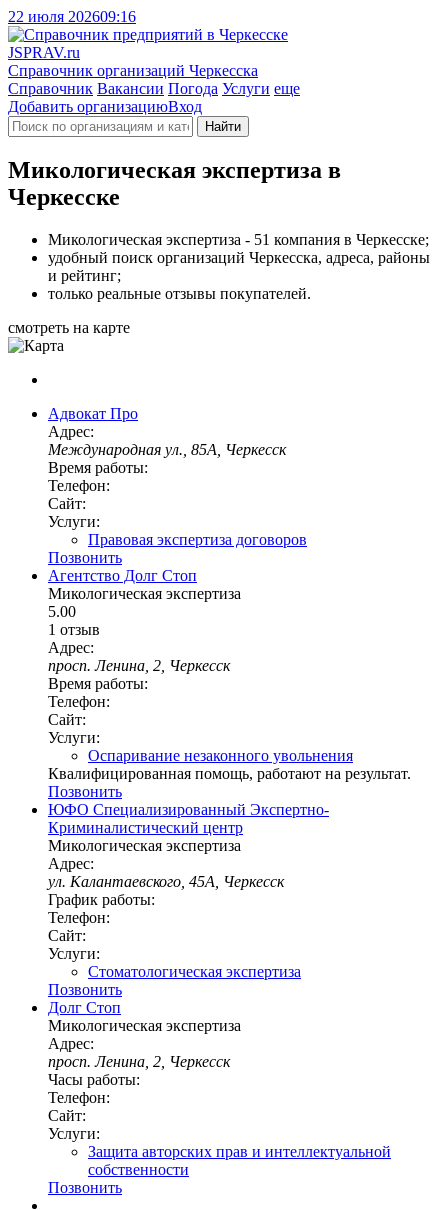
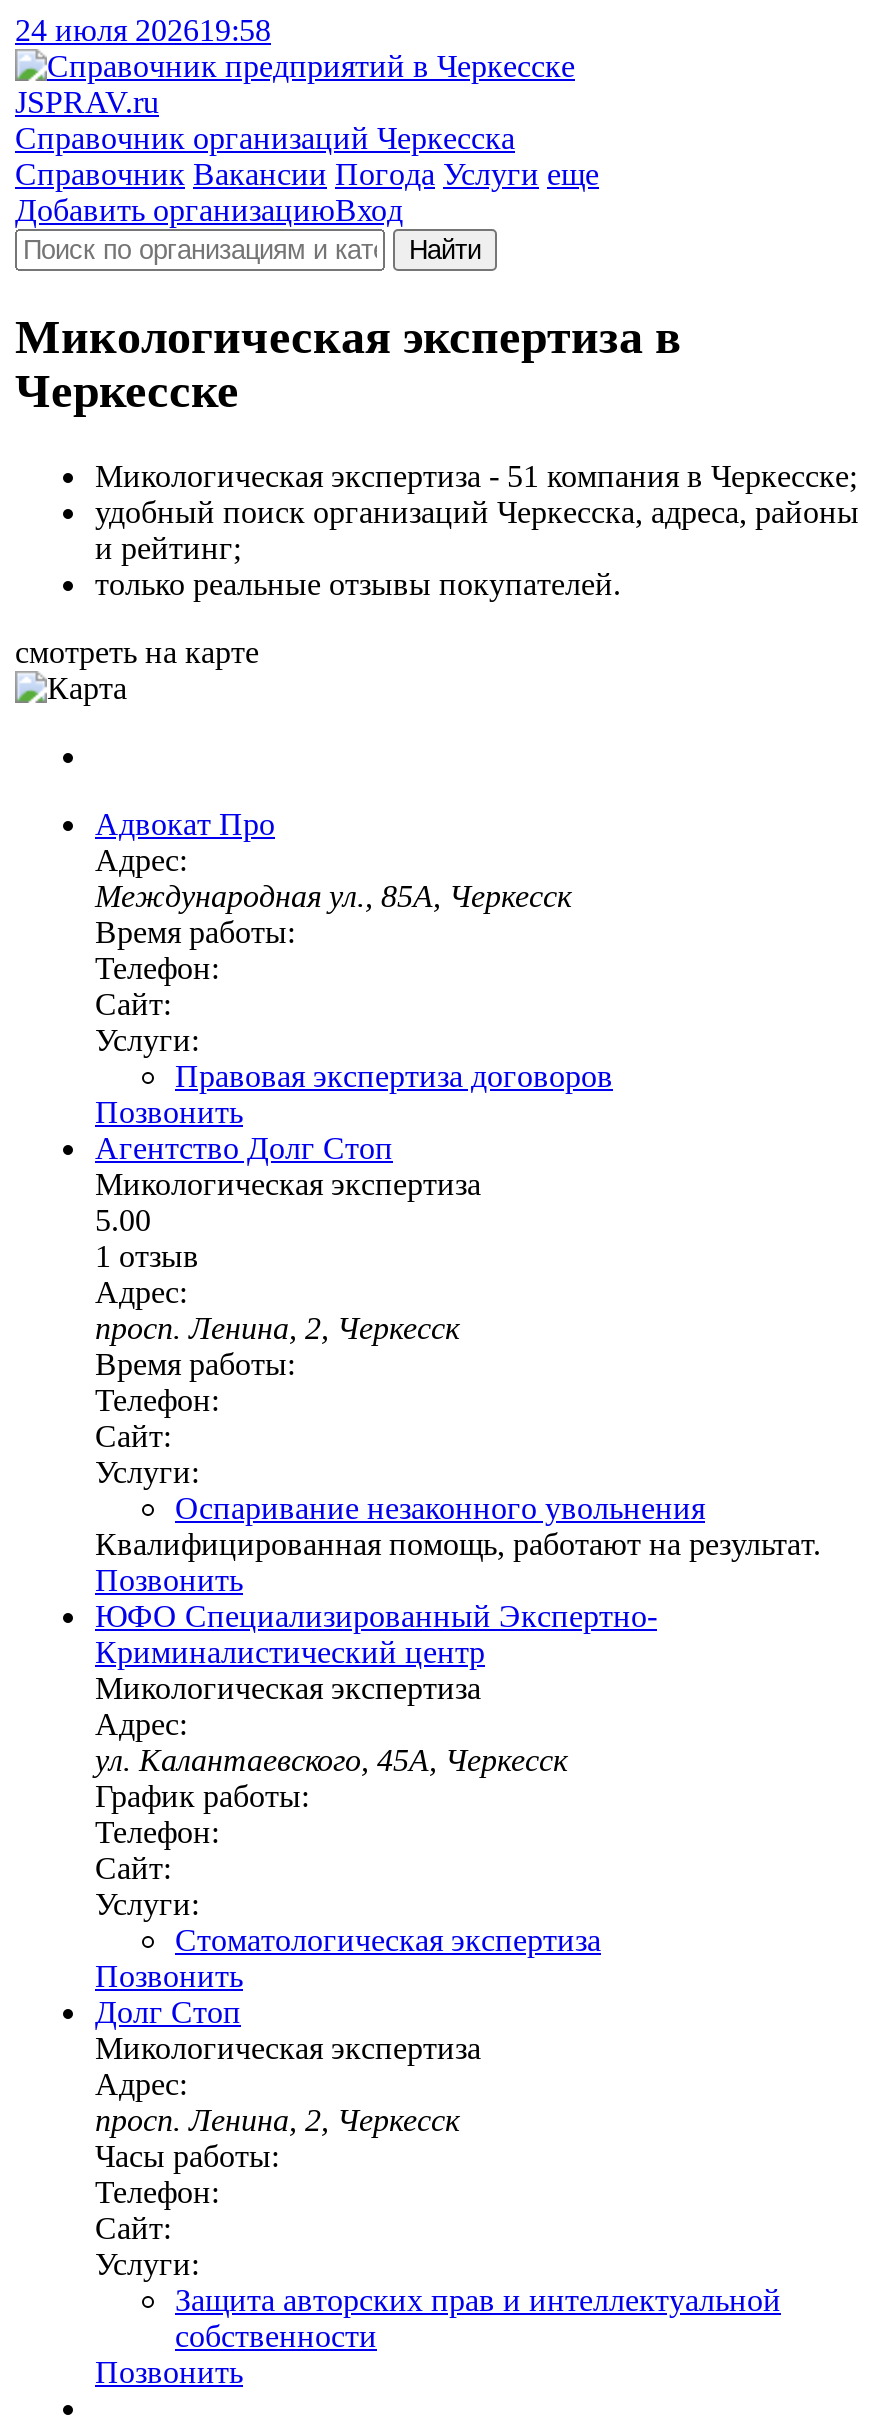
- 22 июля 202609:16
+ 24 июля 202619:58
